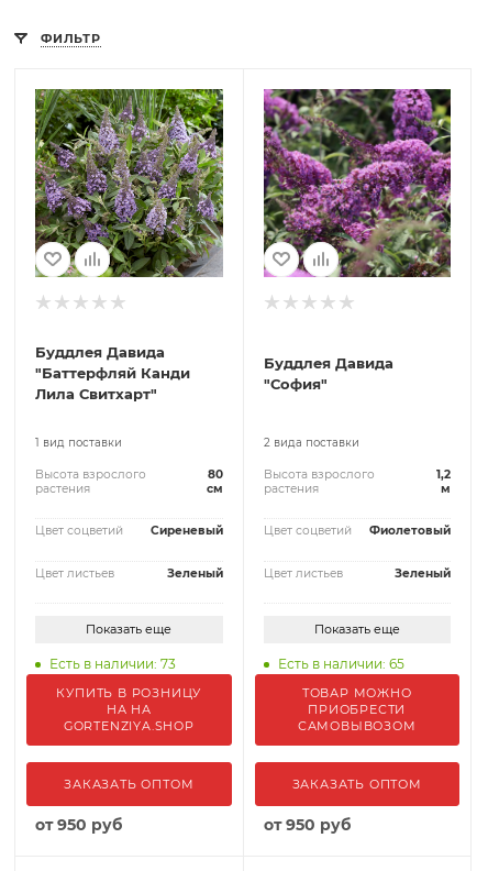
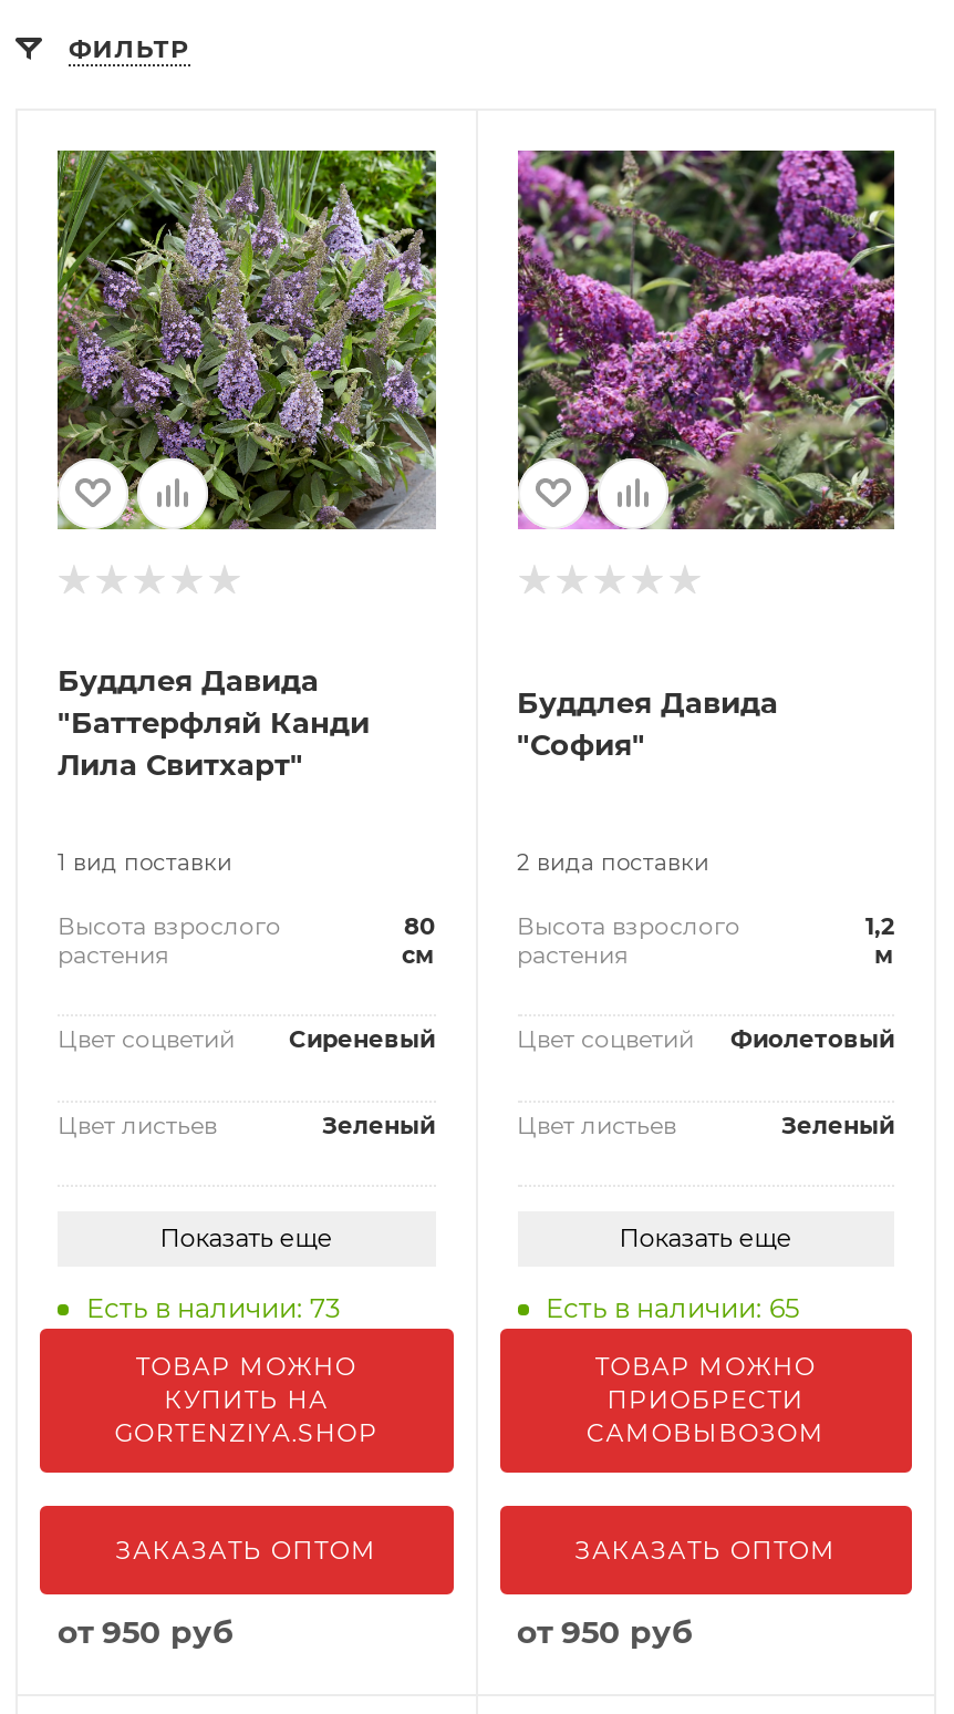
- КУПИТЬ В РОЗНИЦУ
- НА НА
+ ТОВАР МОЖНО
+ КУПИТЬ НА
